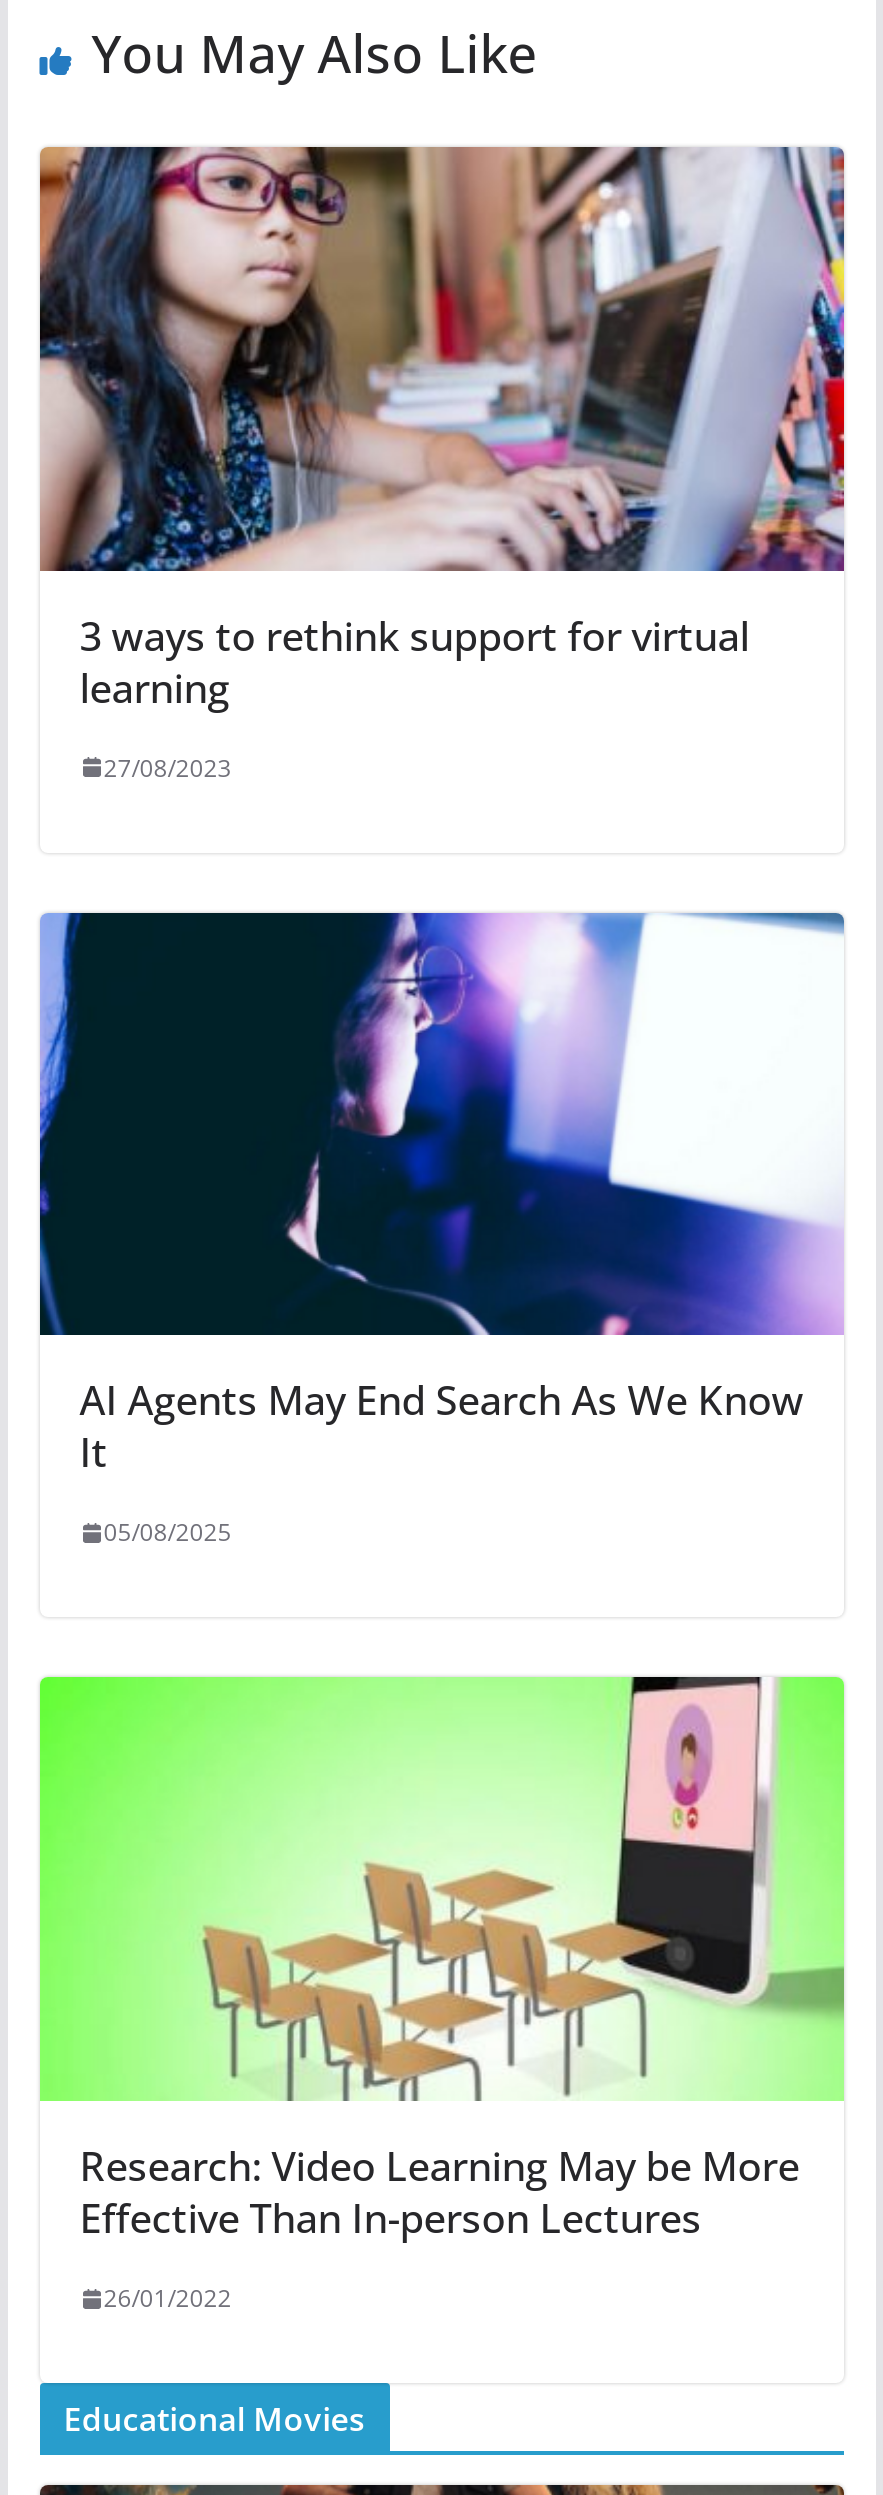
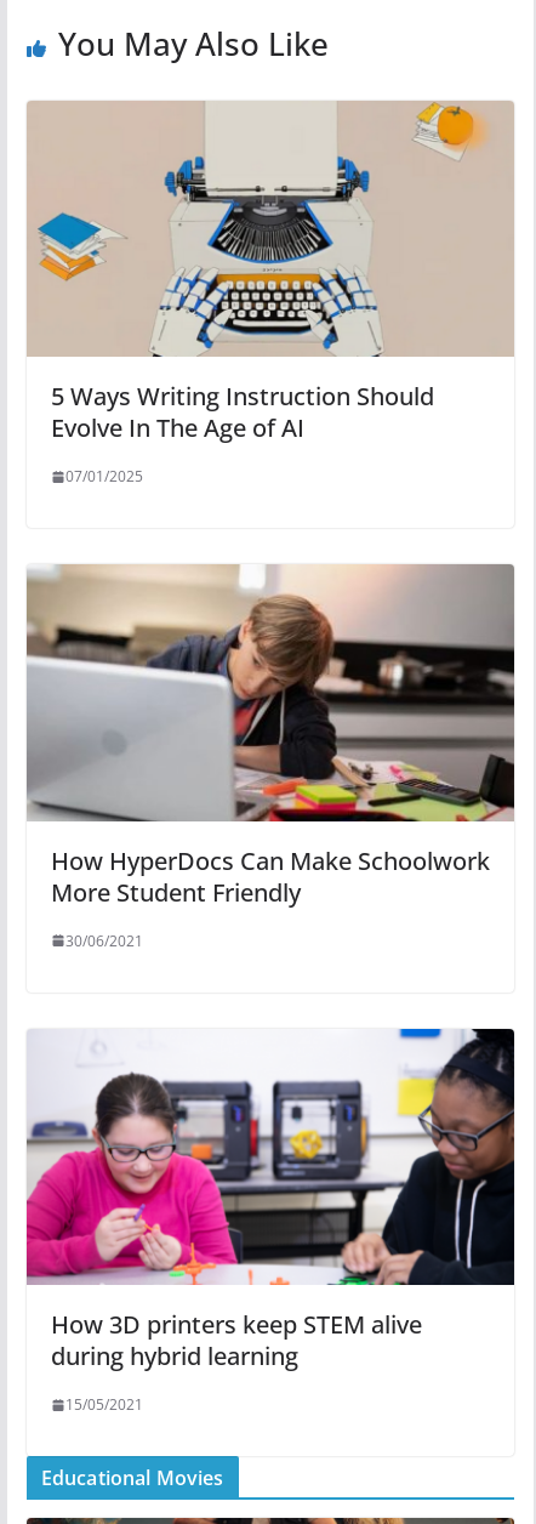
- [image]
- 3 ways to rethink support for virtual
- learning
+ [image]
+ 5 Ways Writing Instruction Should
+ Evolve In The Age of AI

- 27/08/2023
+ 07/01/2025

- [image]
- AI Agents May End Search As We Know
- It
+ [image]
+ How HyperDocs Can Make Schoolwork
+ More Student Friendly

- 05/08/2025
+ 30/06/2021

- [image]
- Research: Video Learning May be More
- Effective Than In-person Lectures
+ [image]
+ How 3D printers keep STEM alive
+ during hybrid learning

- 26/01/2022
+ 15/05/2021
